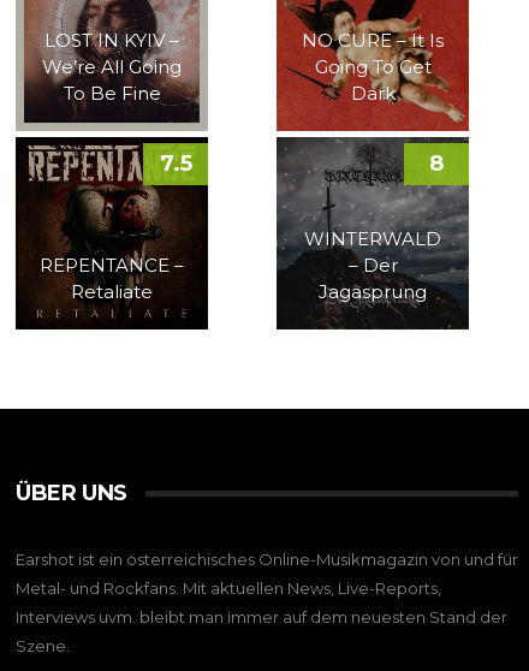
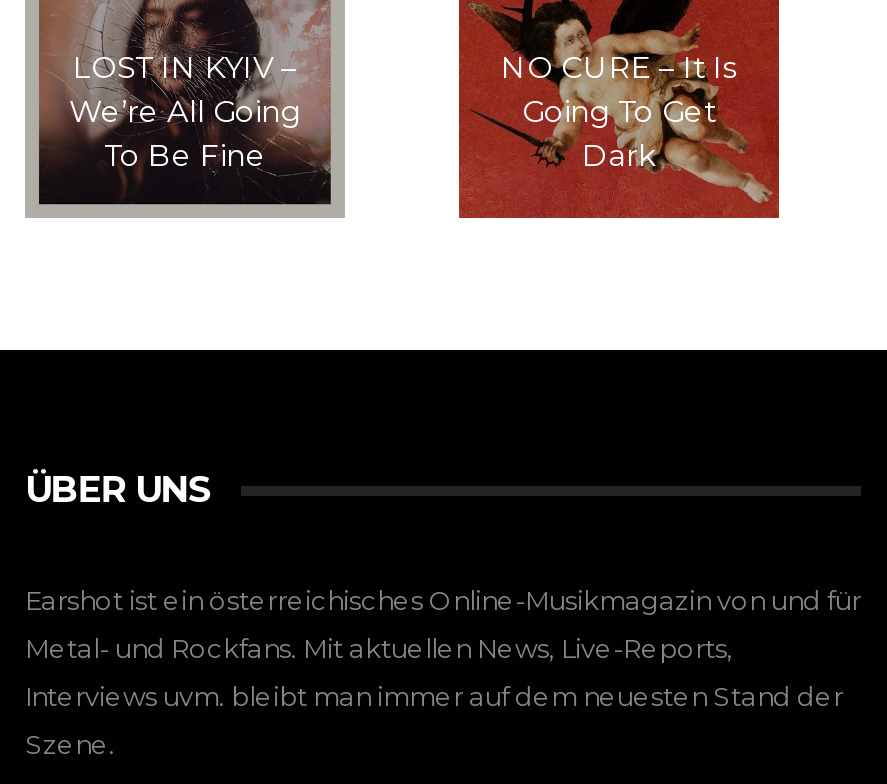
- [image]
- REPENTANCE –
- Retaliate

- [image]
- 7.5
- WINTERWALD
- – Der
- Jagasprung

- 8
